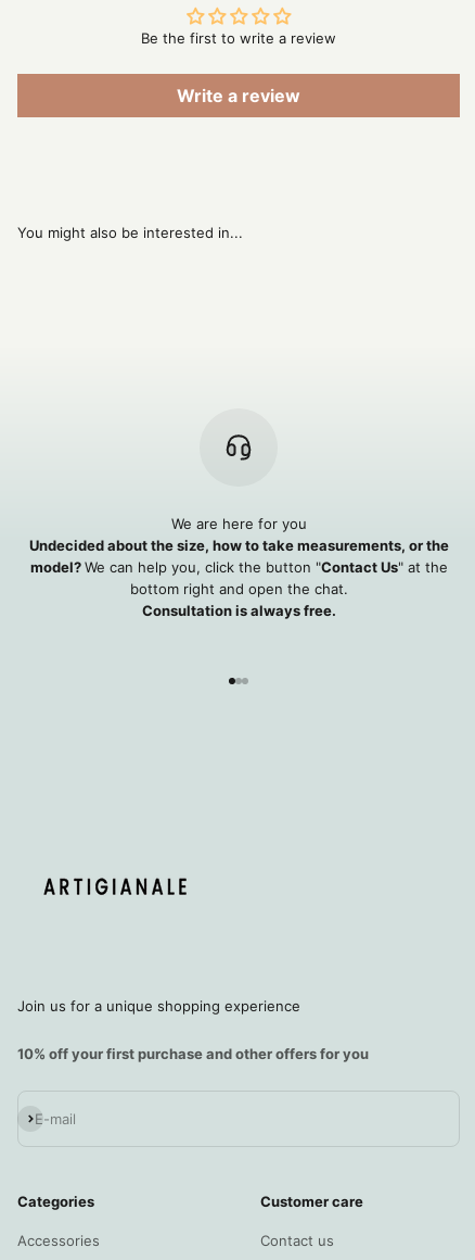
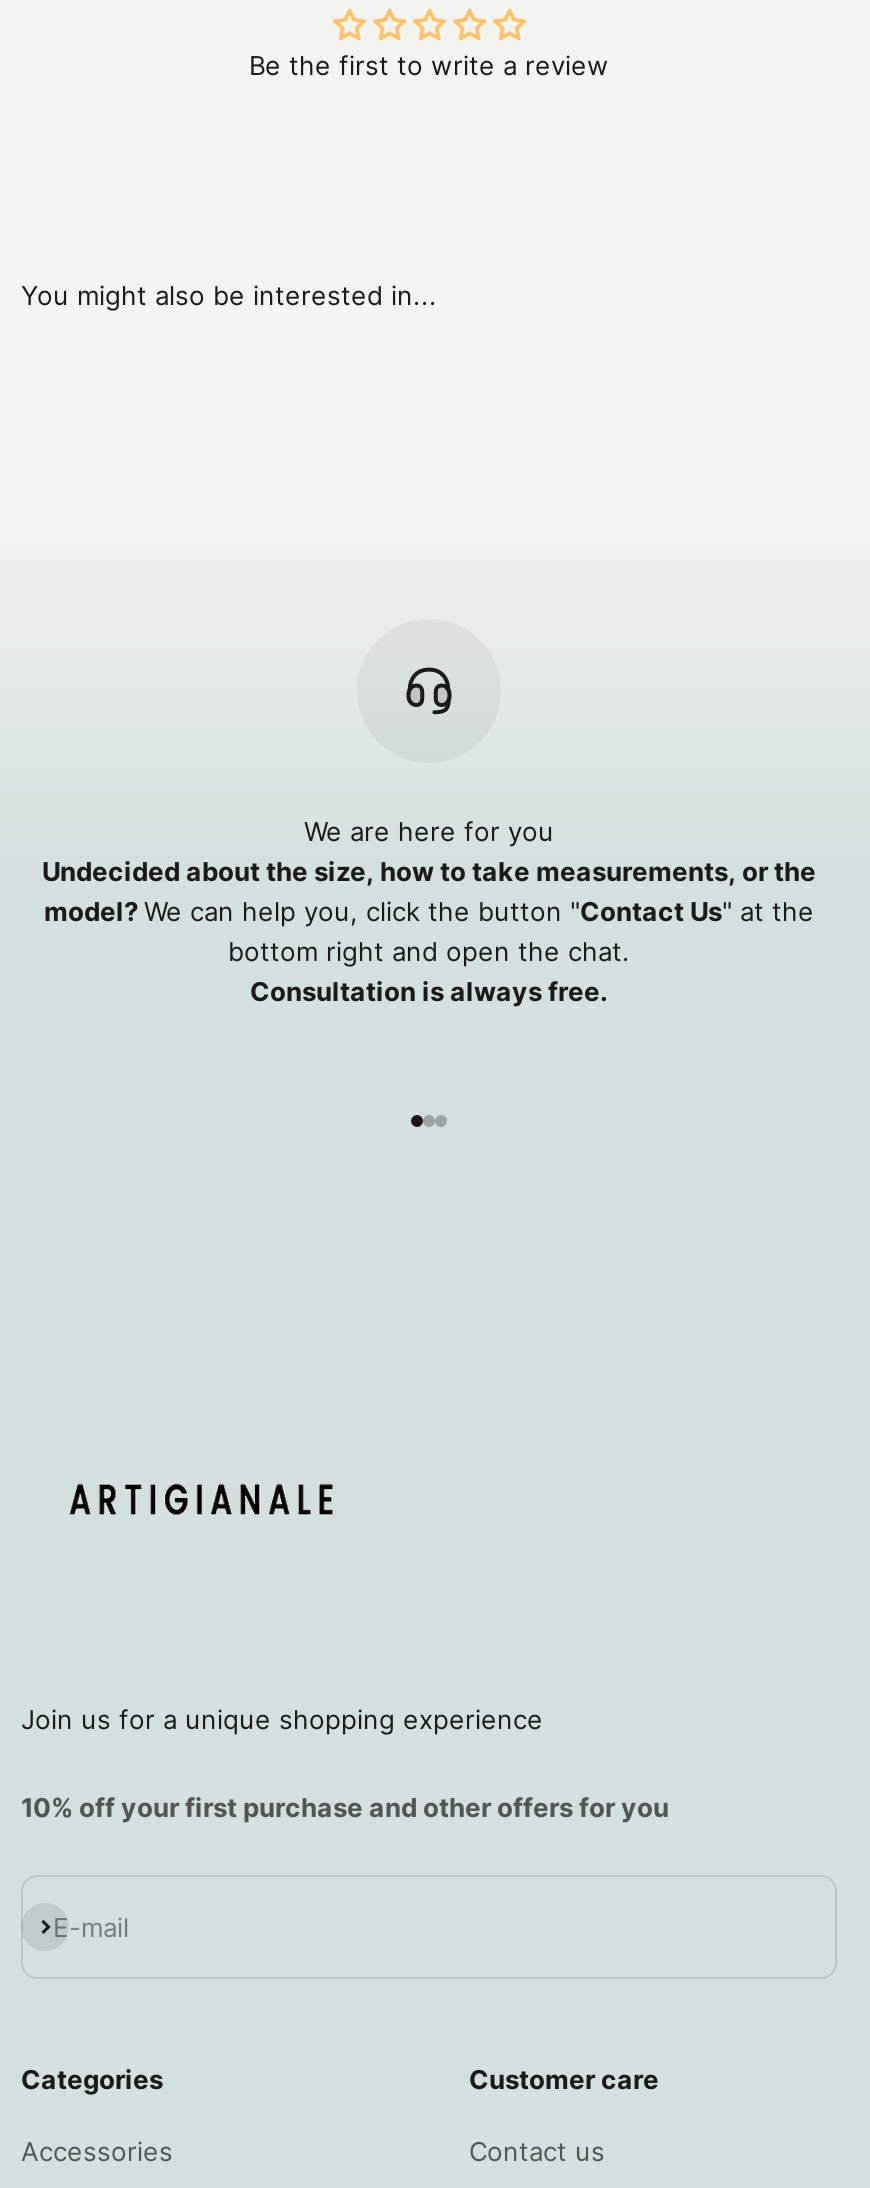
- Write a review
